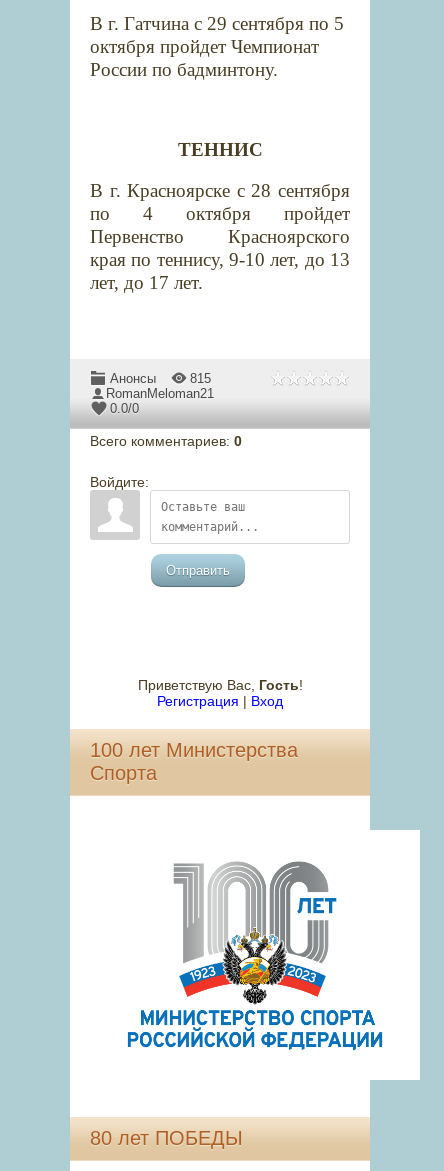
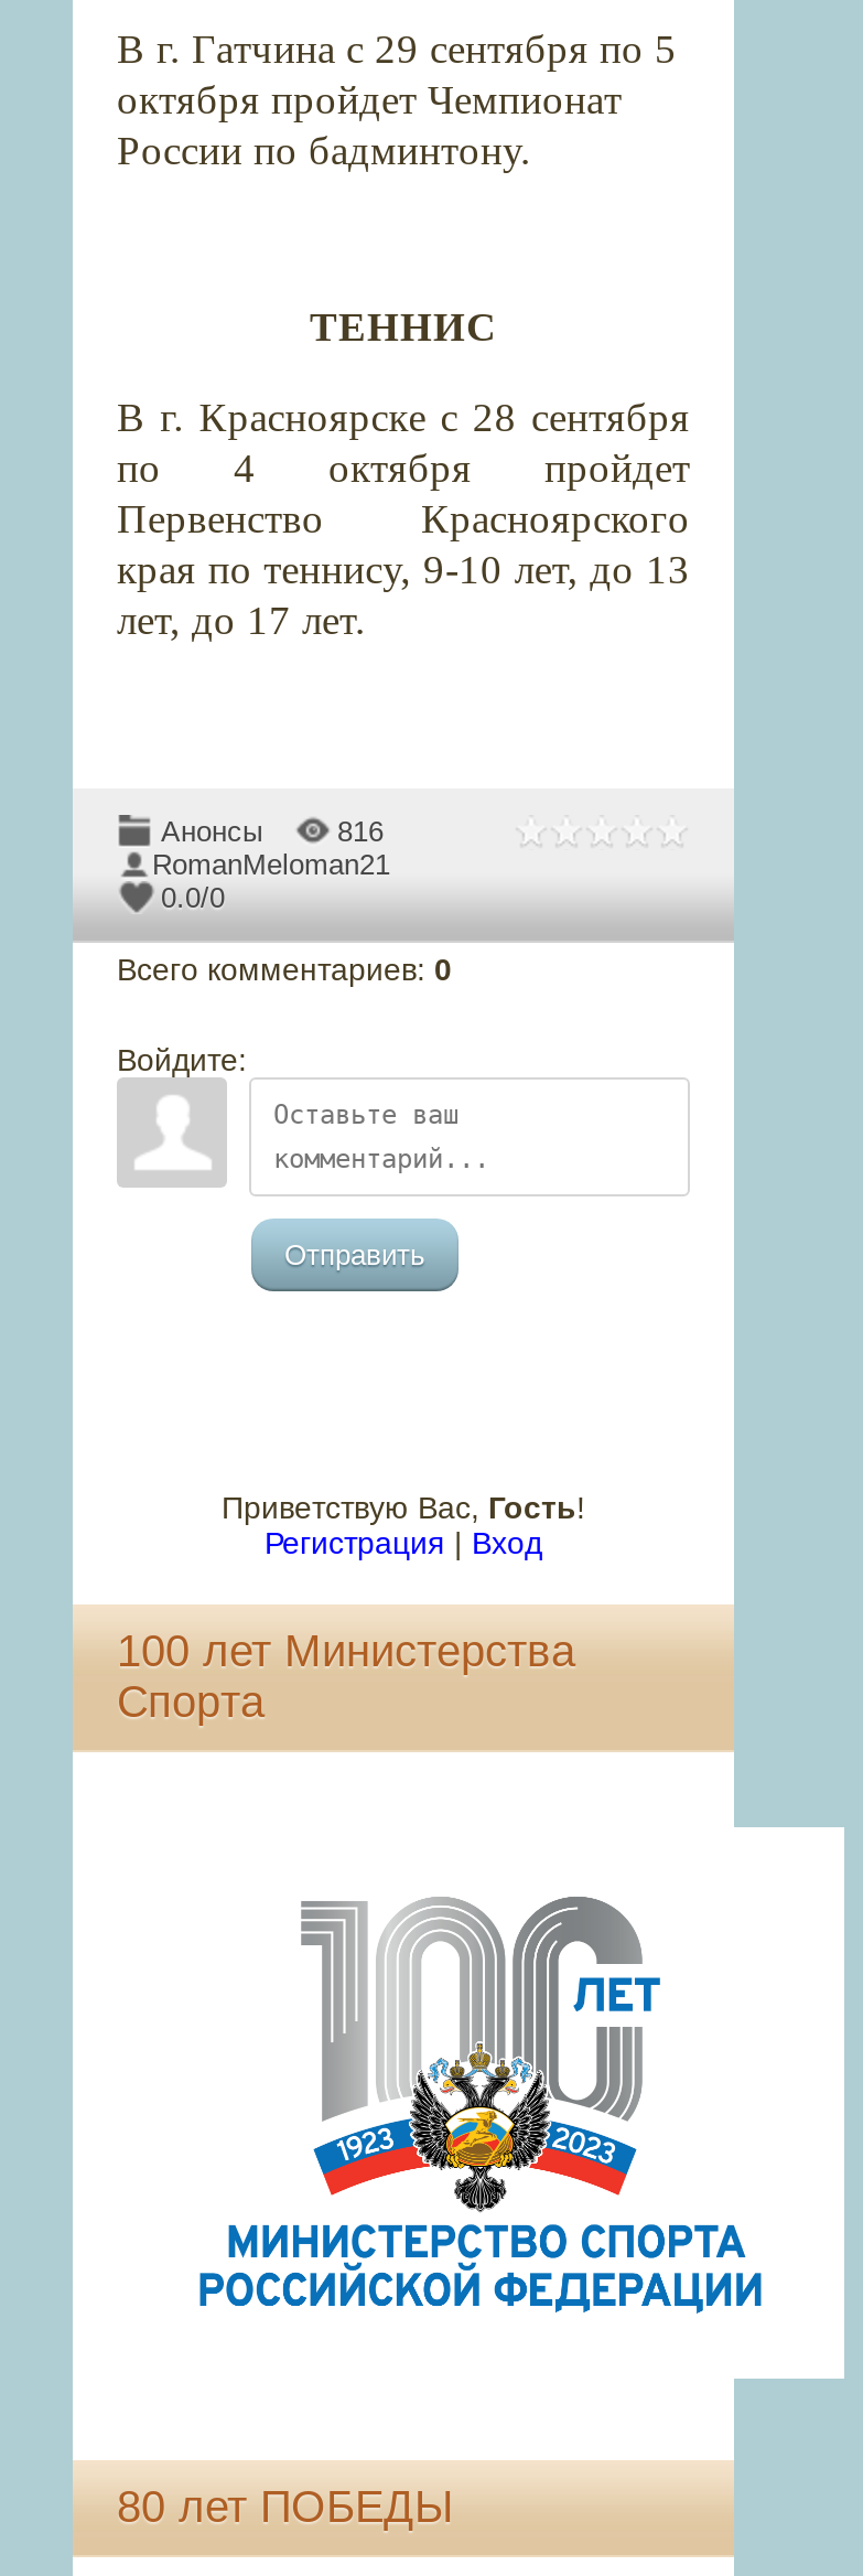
- 815
+ 816
